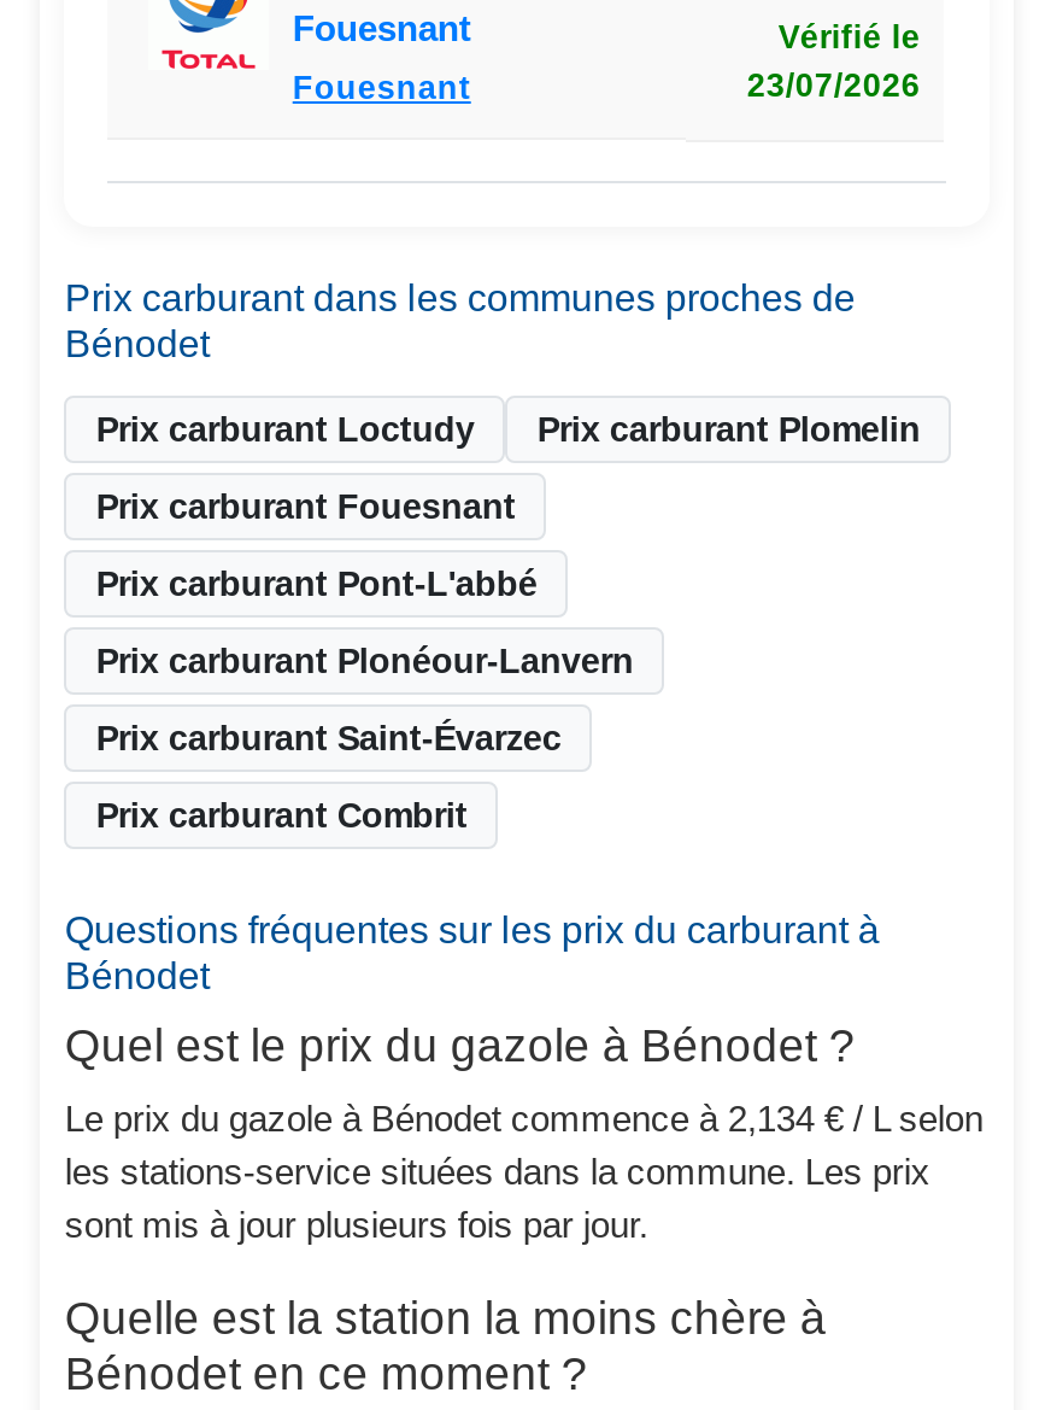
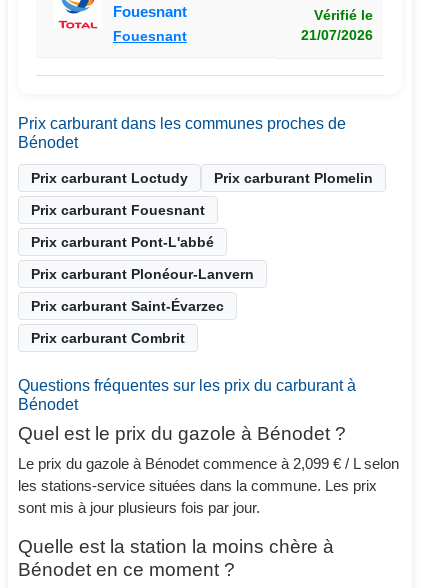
- 23/07/2026
+ 21/07/2026

- Le prix du gazole à Bénodet commence à 2,134 € / L selon
+ Le prix du gazole à Bénodet commence à 2,099 € / L selon
